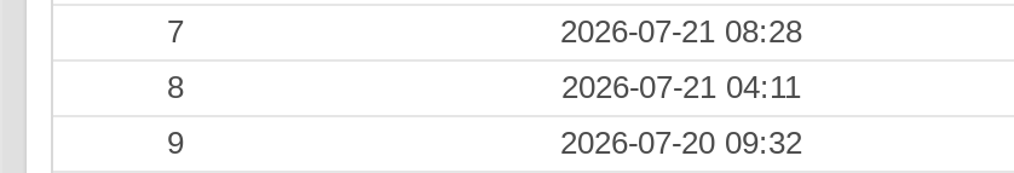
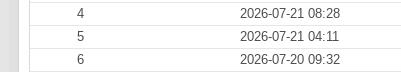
- 7
+ 4

- 8
+ 5

- 9
+ 6
